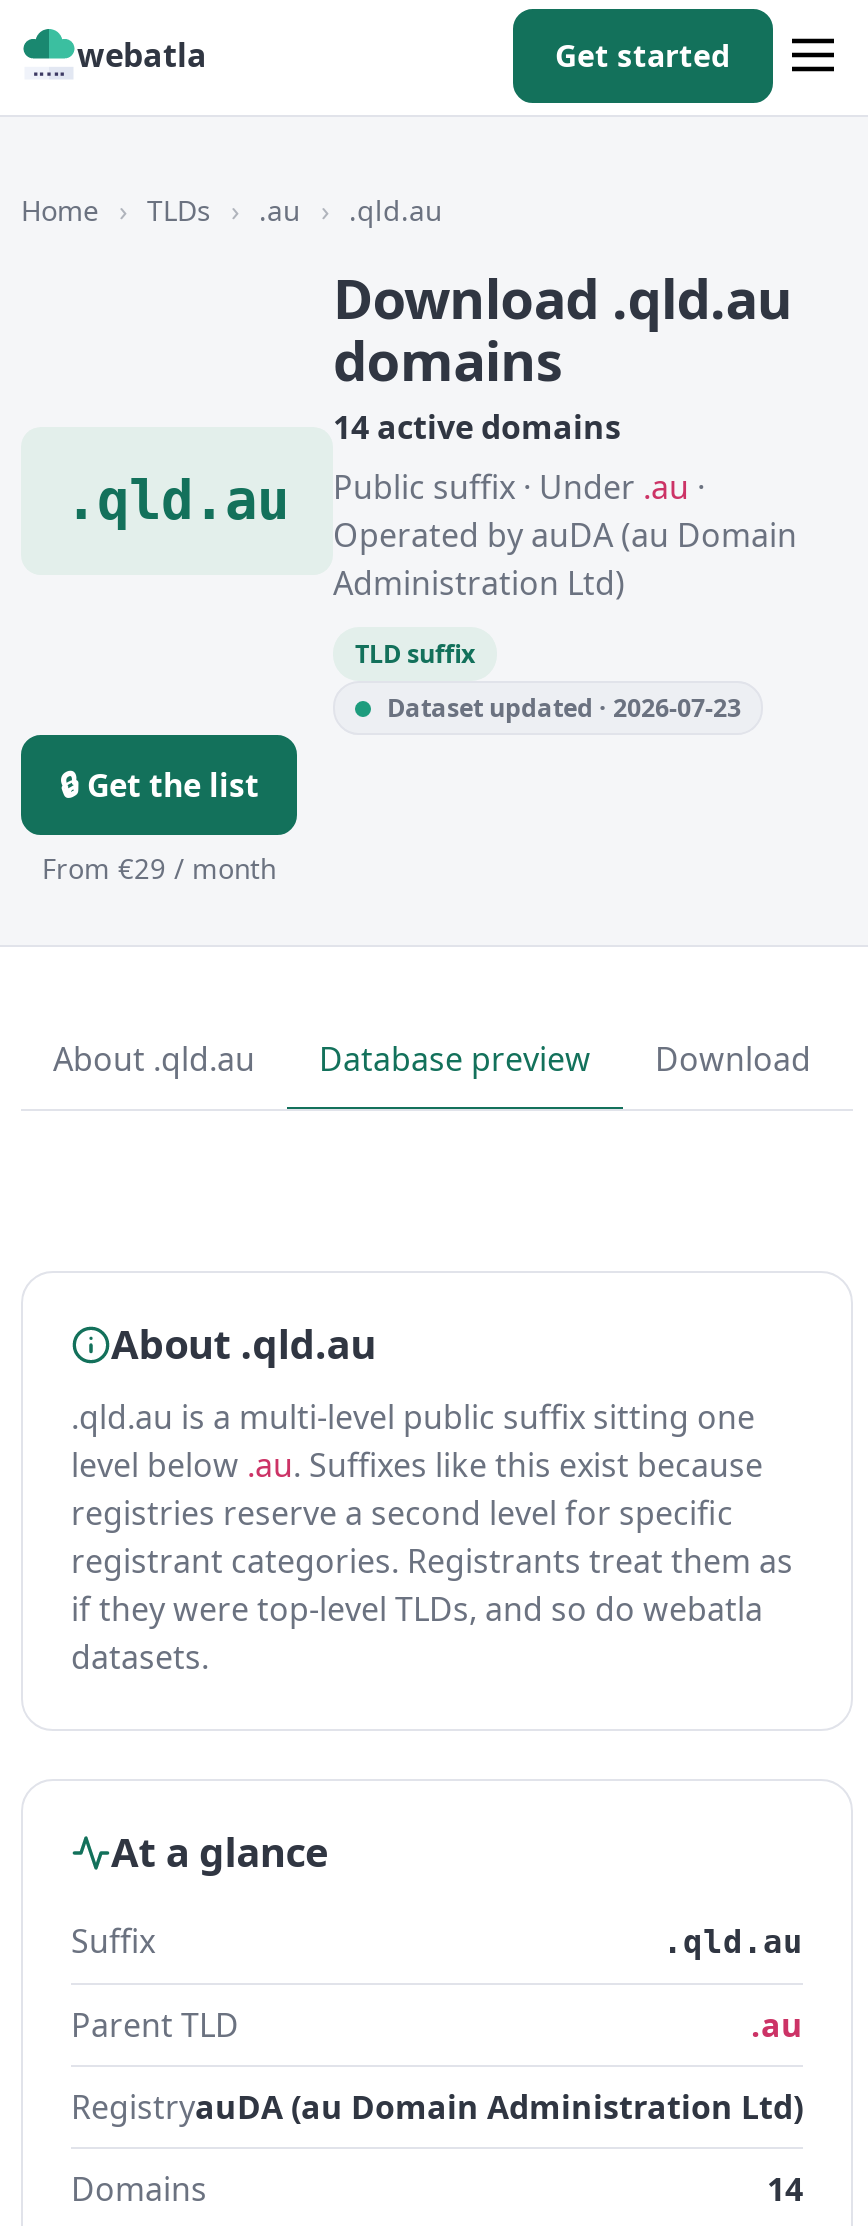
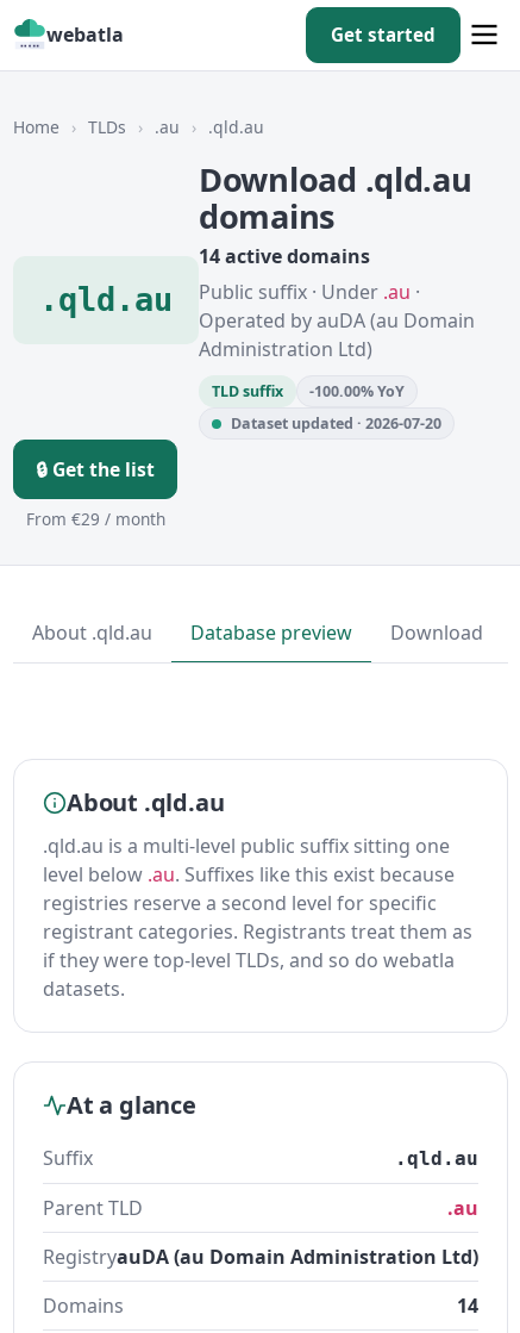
- Dataset updated · 2026-07-23
+ -100.00% YoY
+ Dataset updated · 2026-07-20
